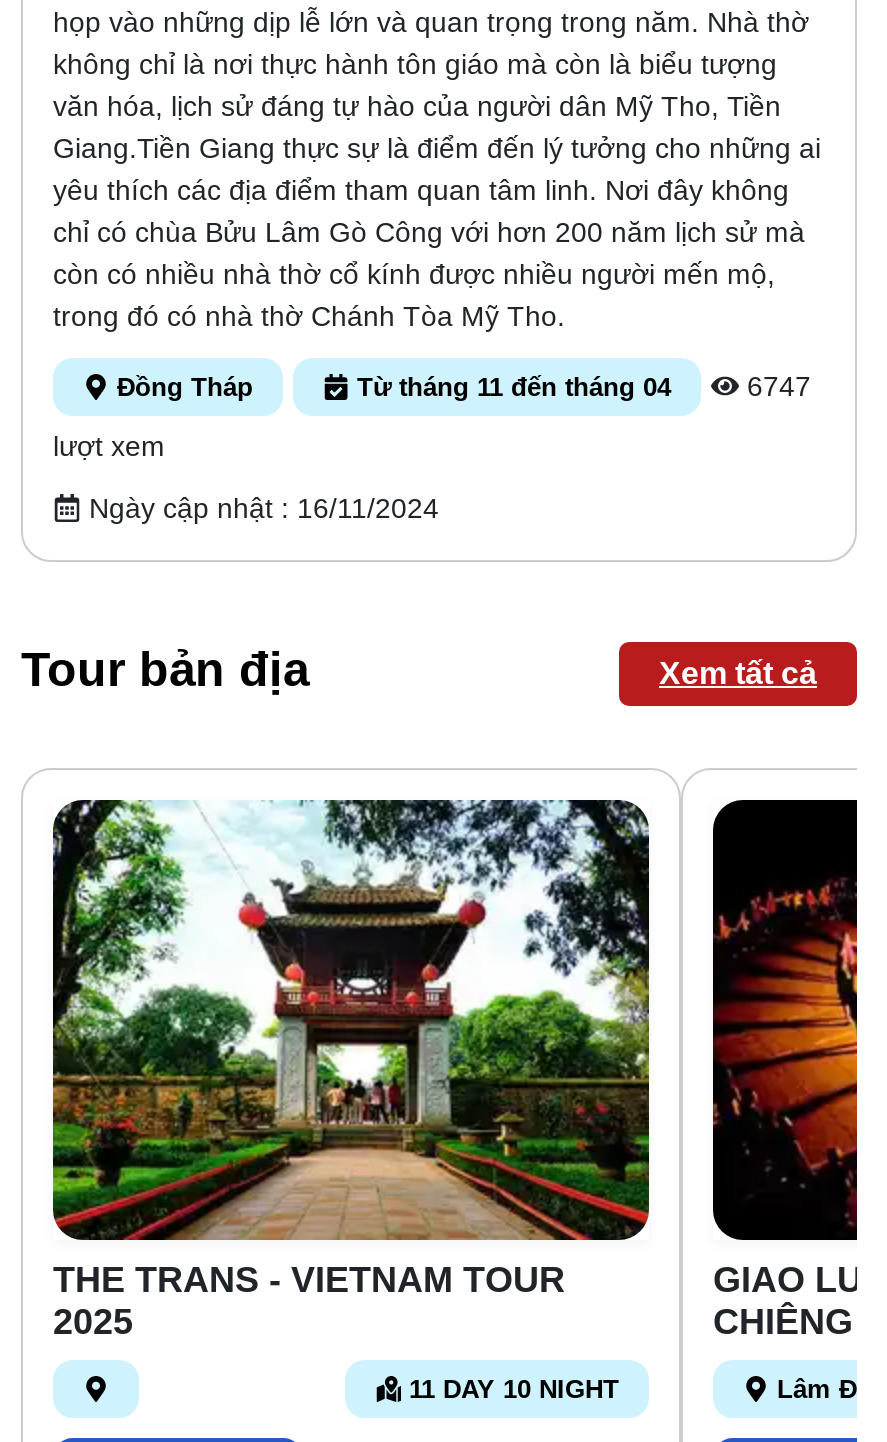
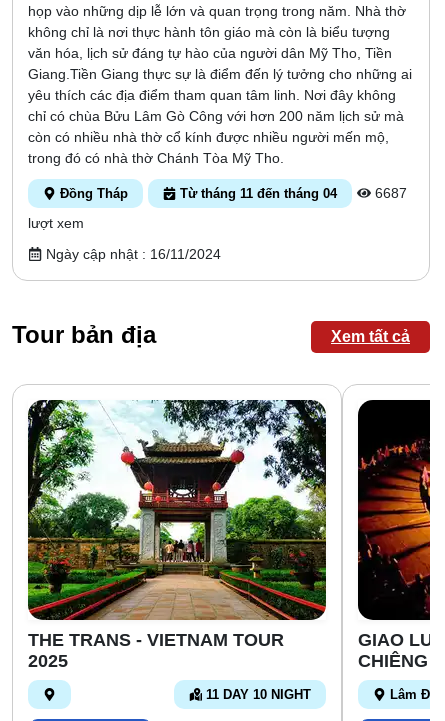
- 6747
+ 6687
